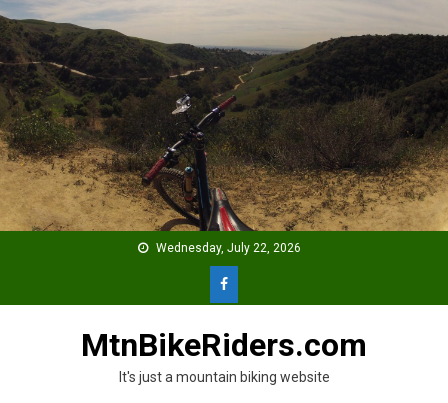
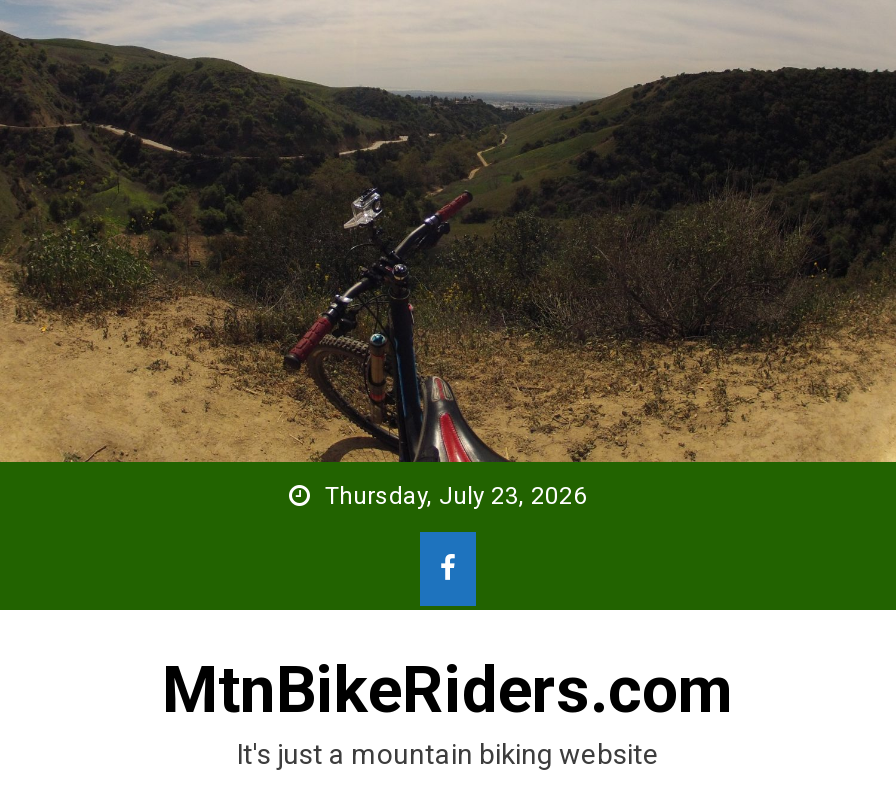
- Wednesday, July 22, 2026
+ Thursday, July 23, 2026
